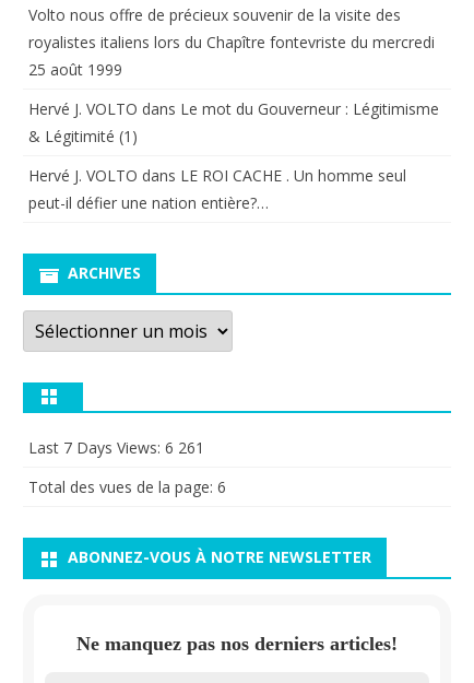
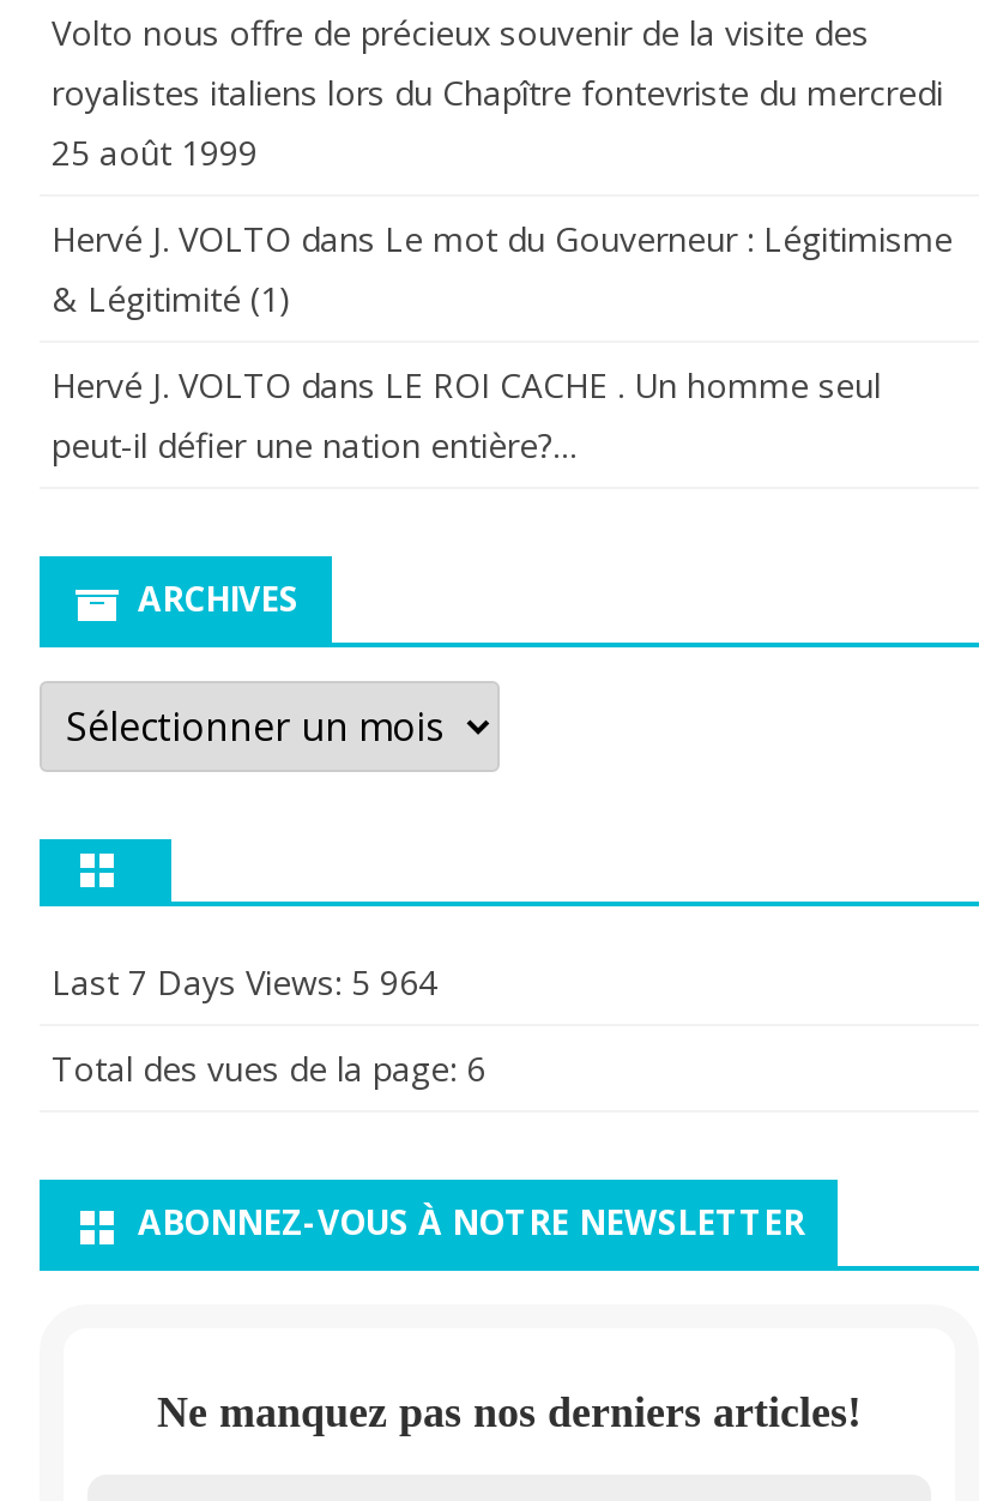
- Last 7 Days Views: 6 261
+ Last 7 Days Views: 5 964
